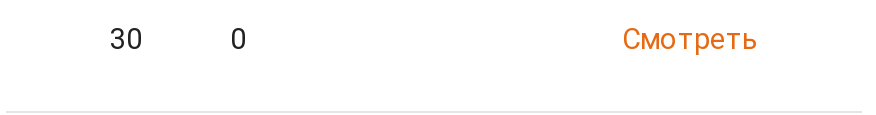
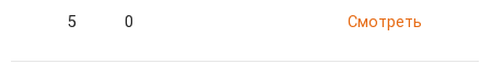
- 30
+ 5
